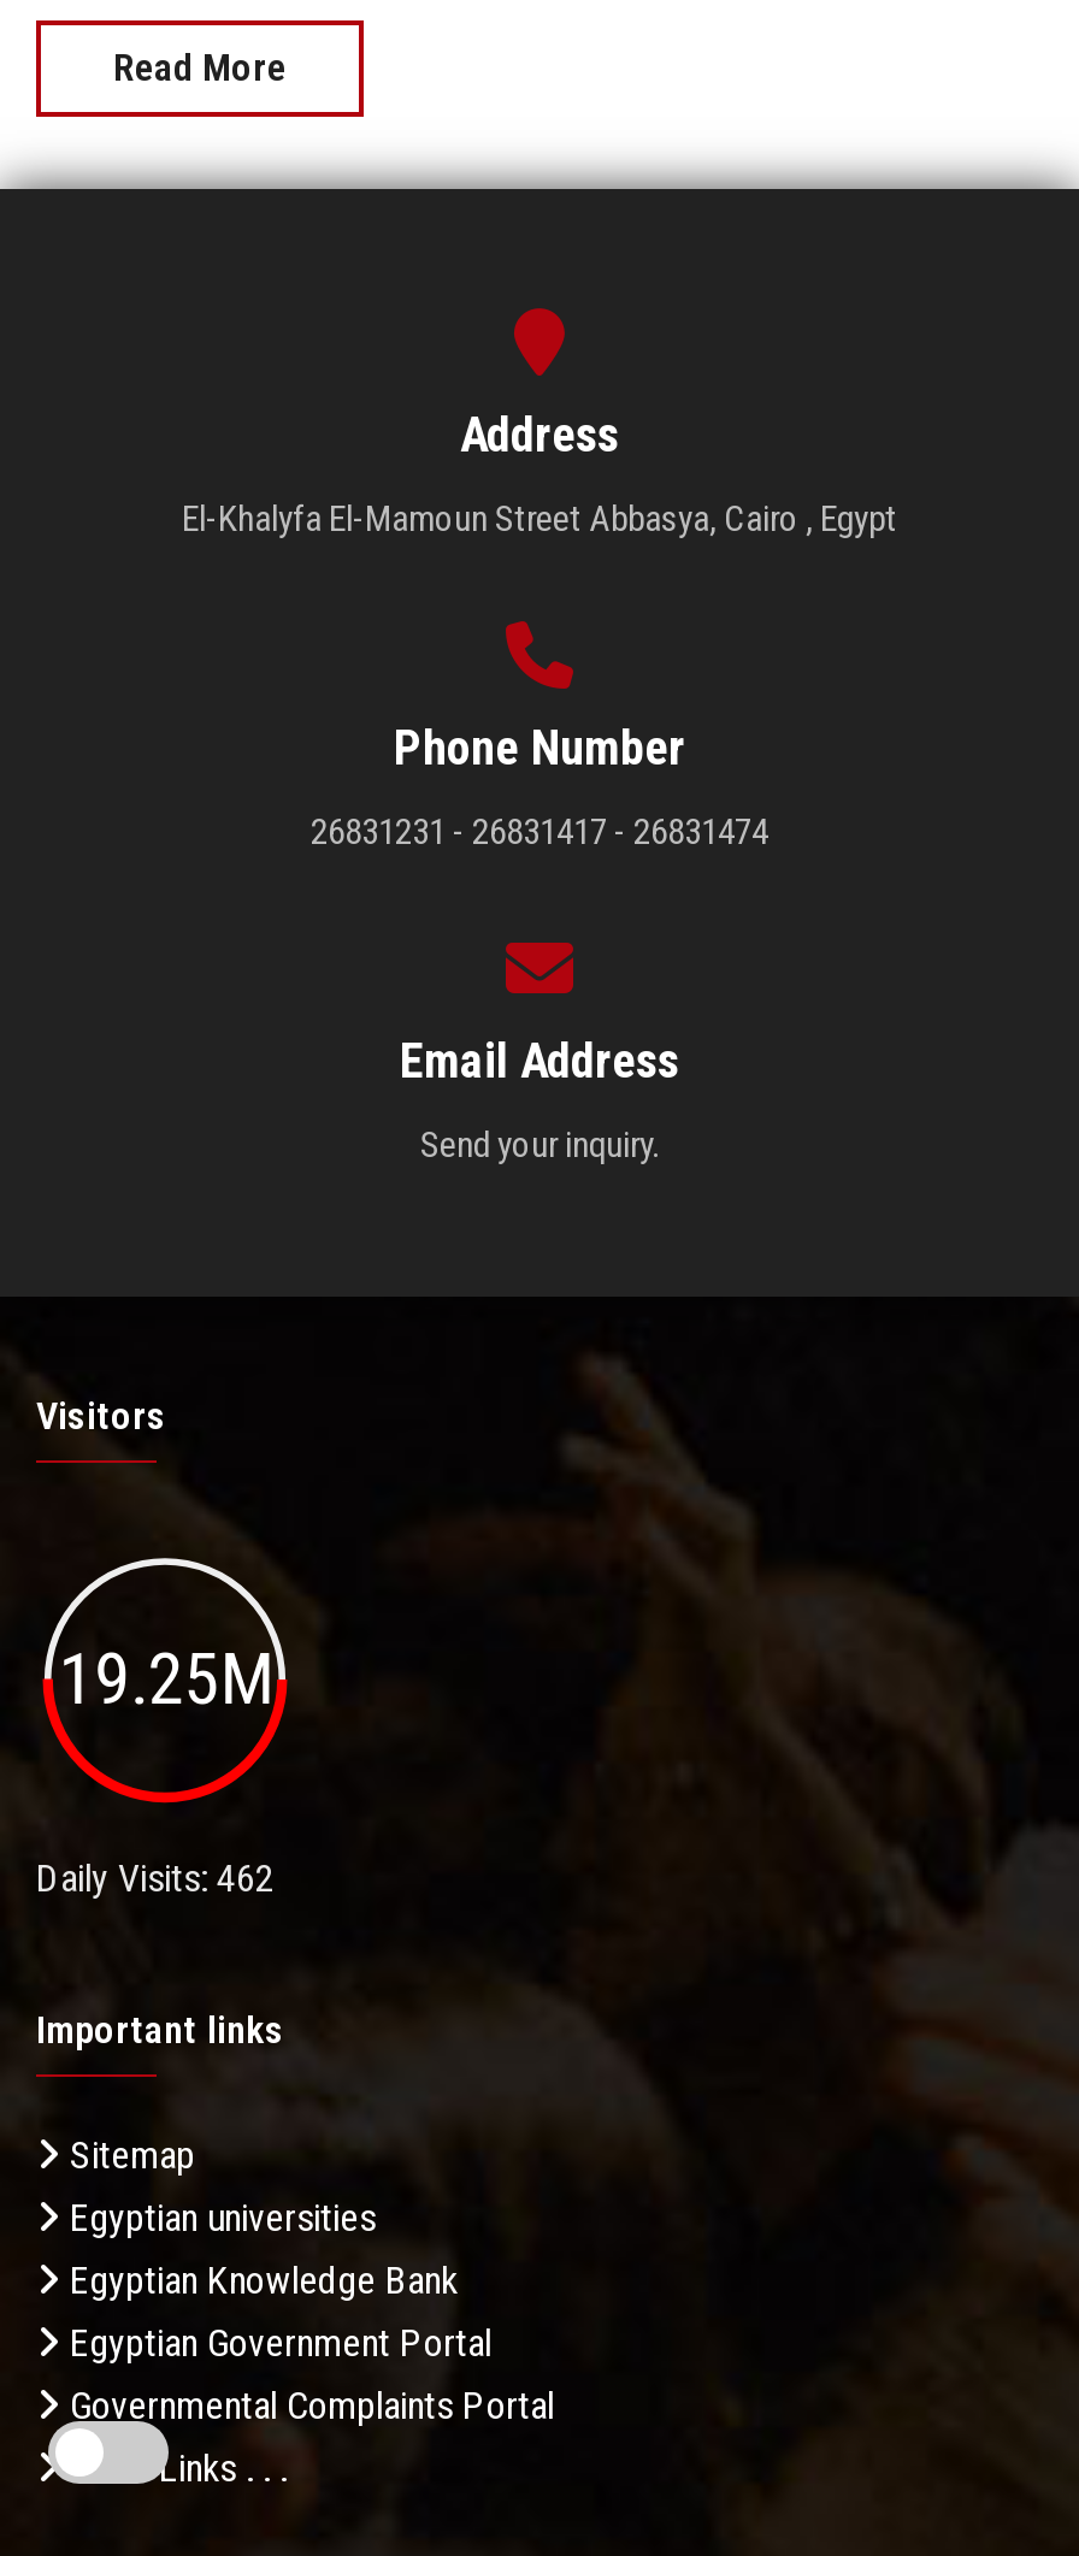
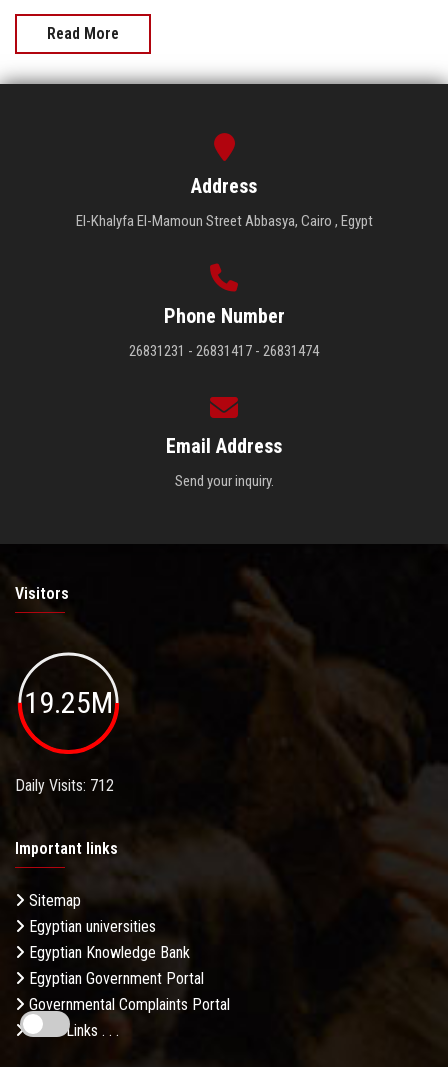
- Daily Visits: 462
+ Daily Visits: 712
